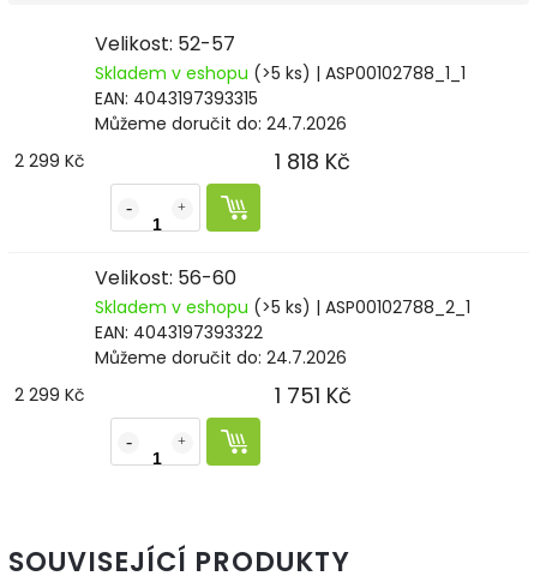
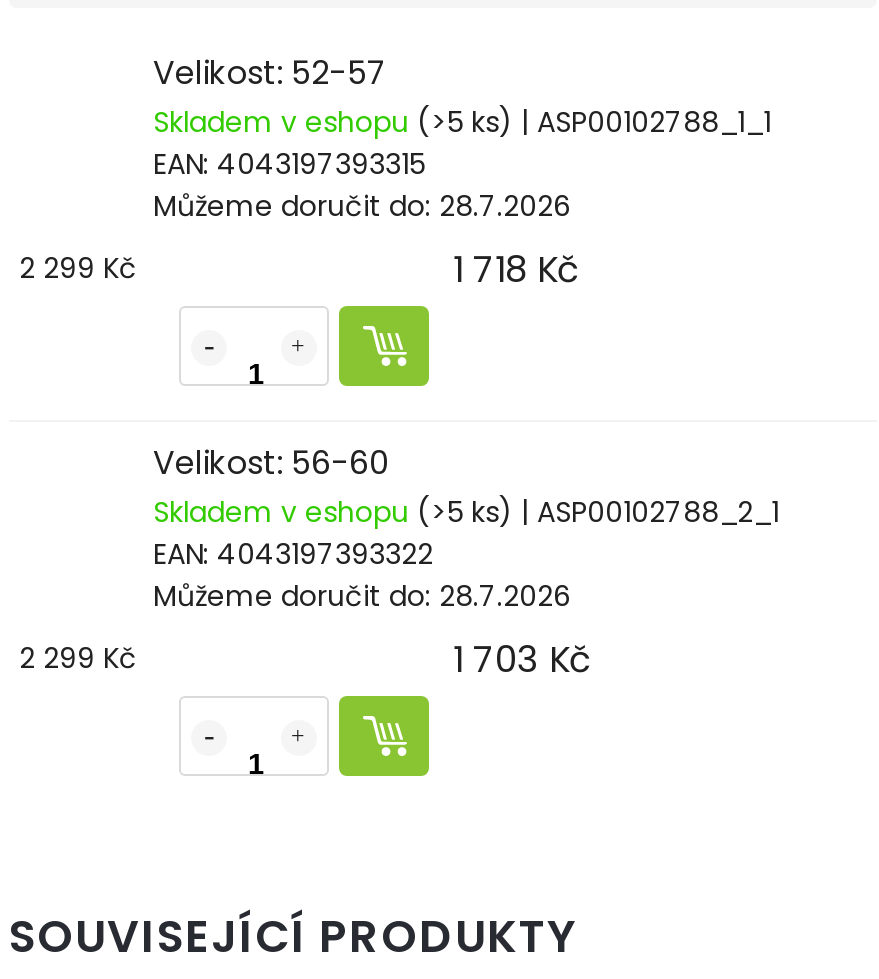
- Můžeme doručit do: 24.7.2026
+ Můžeme doručit do: 28.7.2026

- 1 818 Kč
+ 1 718 Kč

- Můžeme doručit do: 24.7.2026
+ Můžeme doručit do: 28.7.2026

- 1 751 Kč
+ 1 703 Kč
